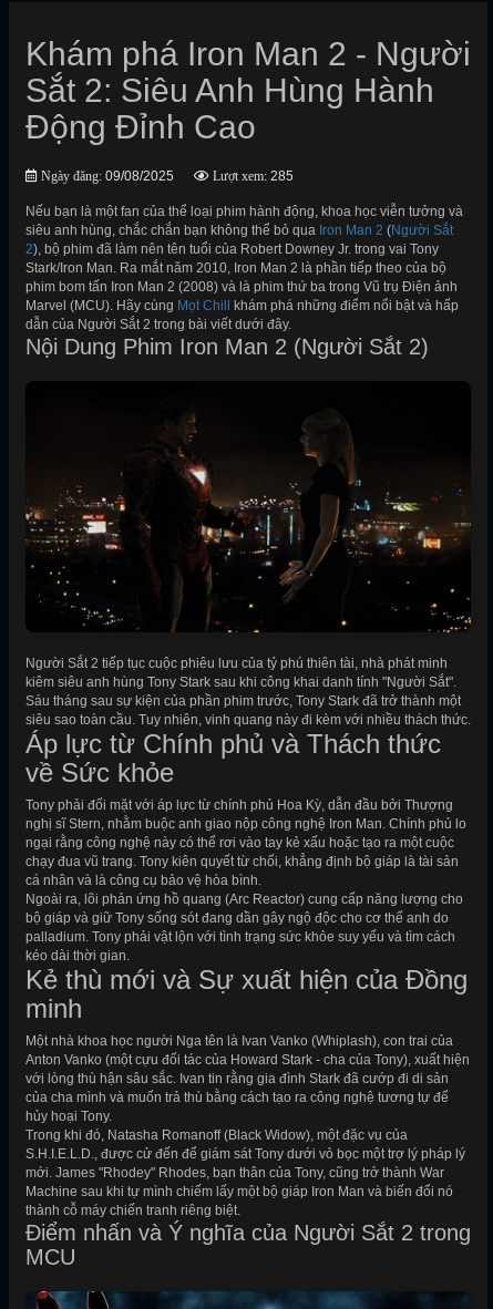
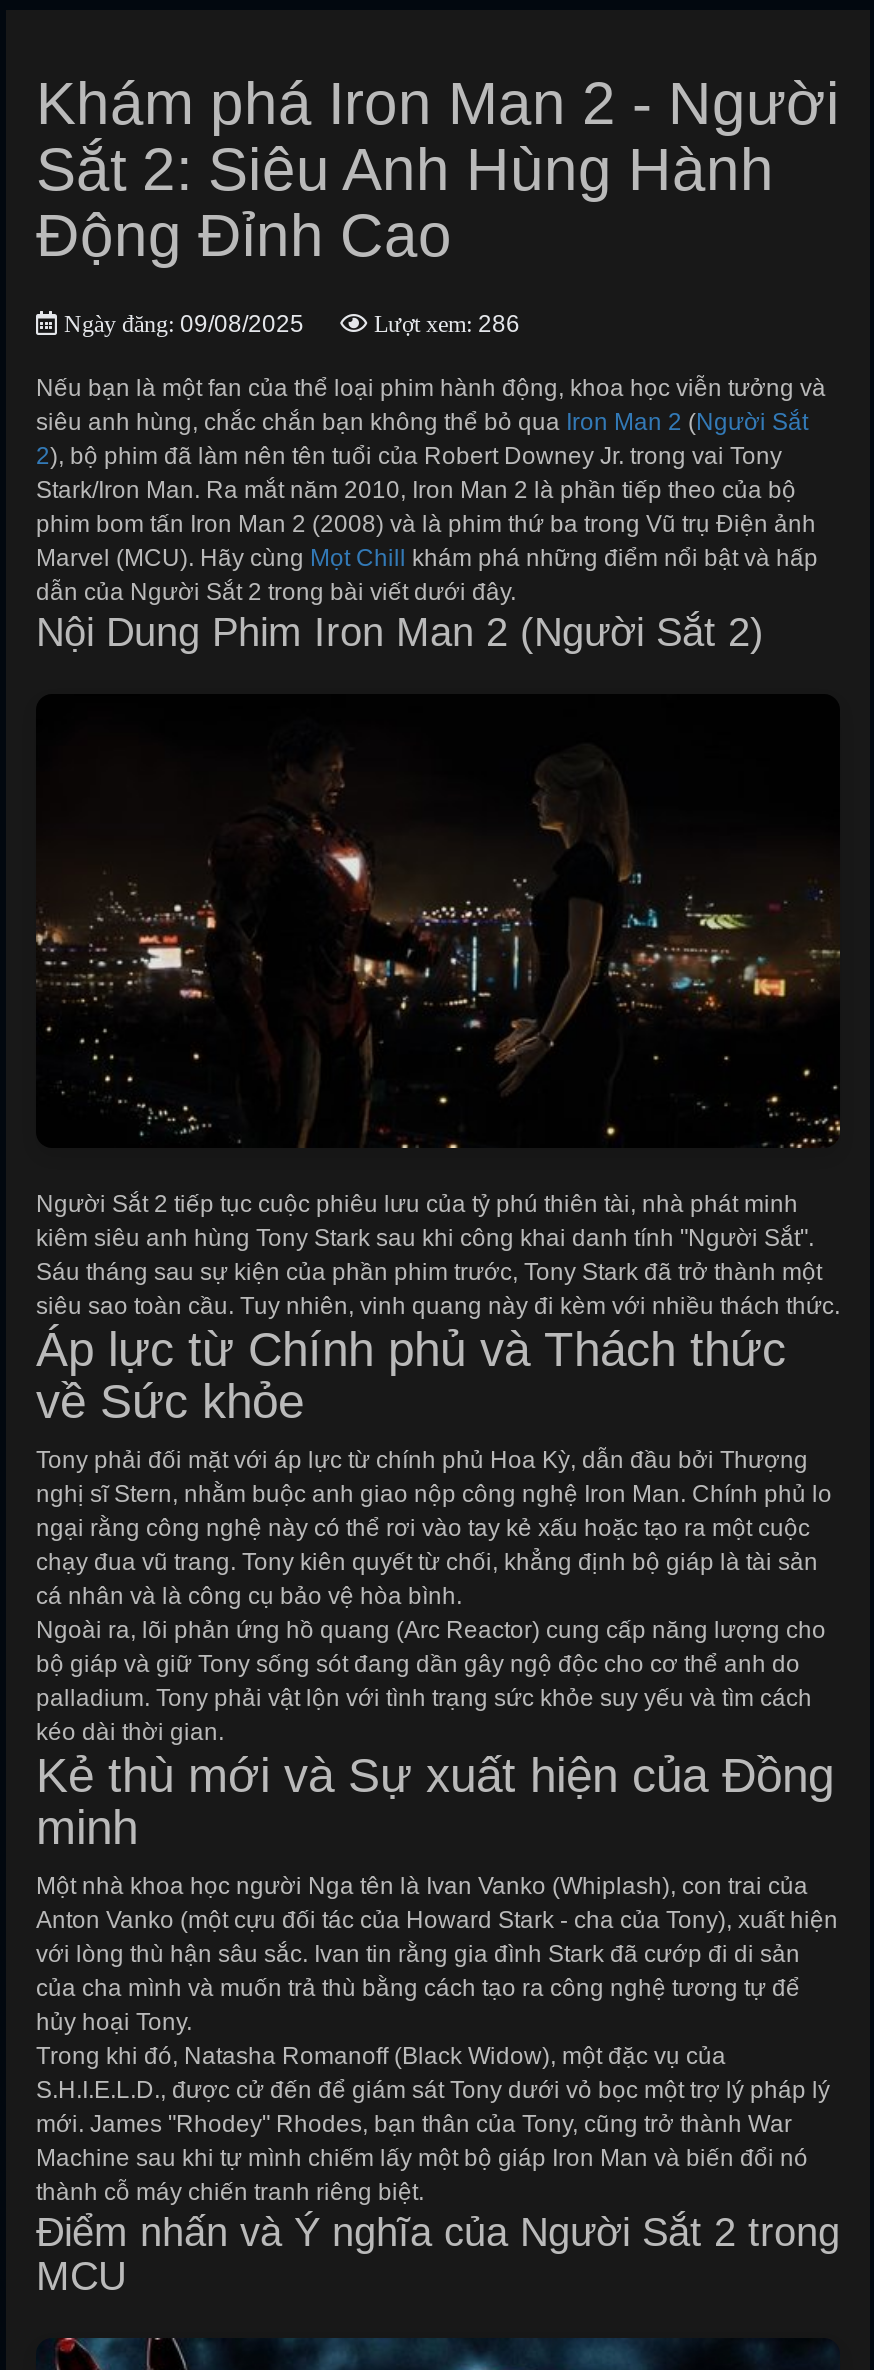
- Lượt xem: 285
+ Lượt xem: 286
